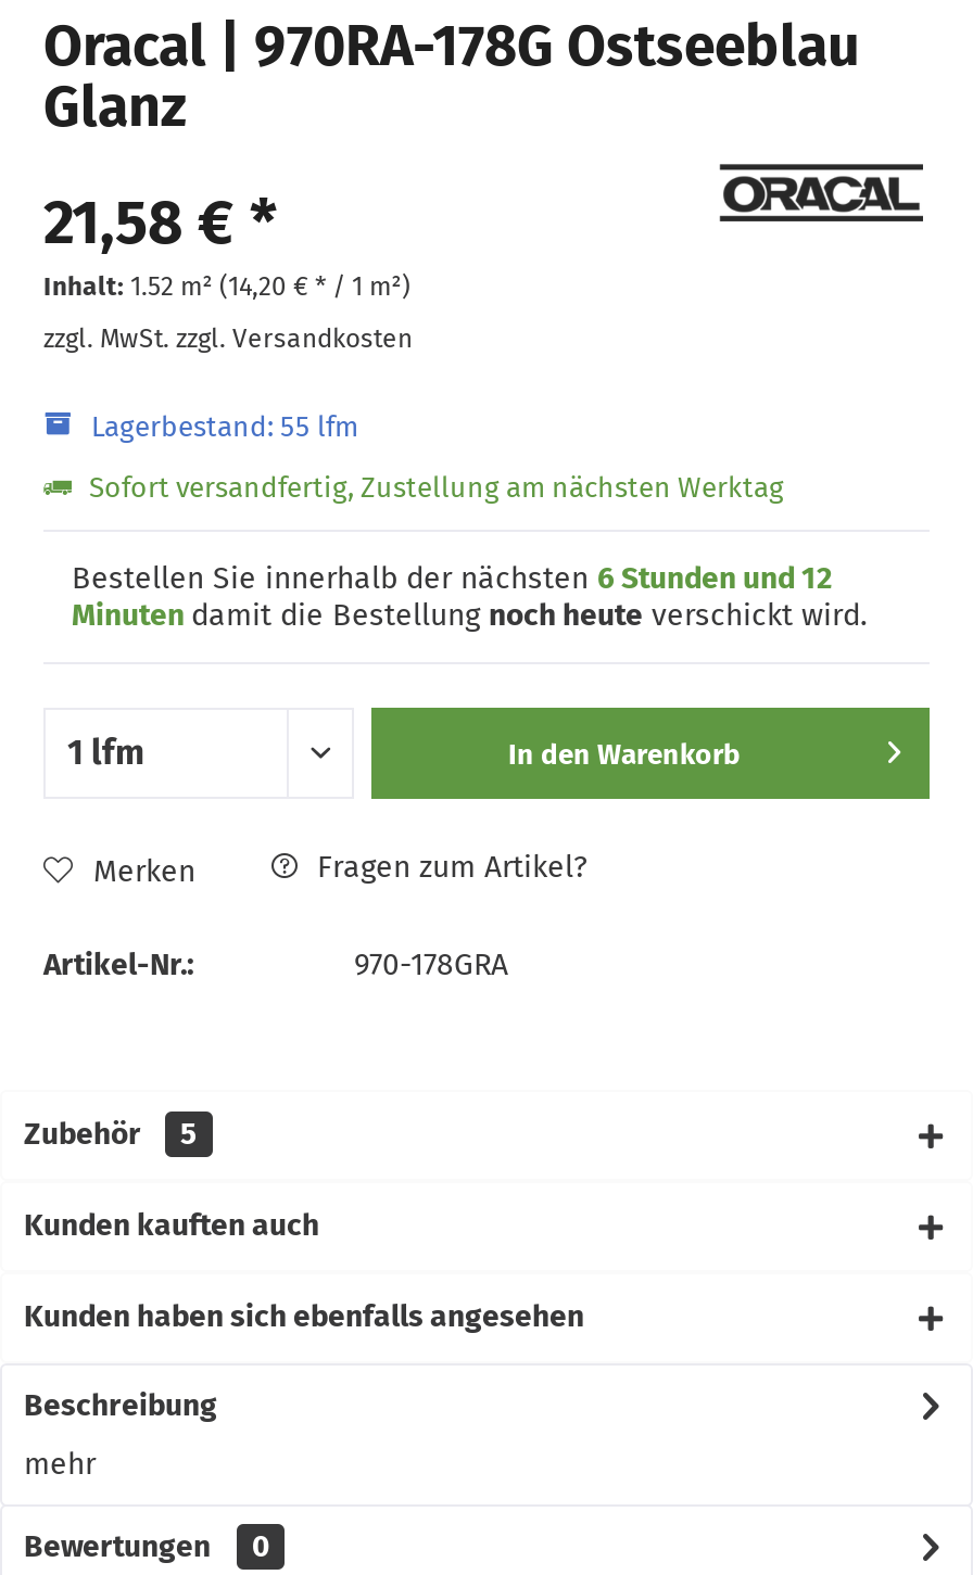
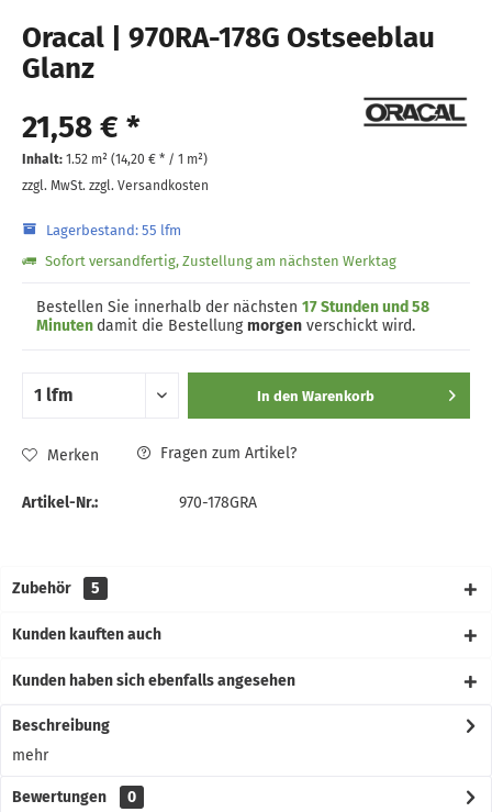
- Bestellen Sie innerhalb der nächsten 6 Stunden und 12
- Minuten damit die Bestellung noch heute verschickt wird.
+ Bestellen Sie innerhalb der nächsten 17 Stunden und 58
+ Minuten damit die Bestellung morgen verschickt wird.
